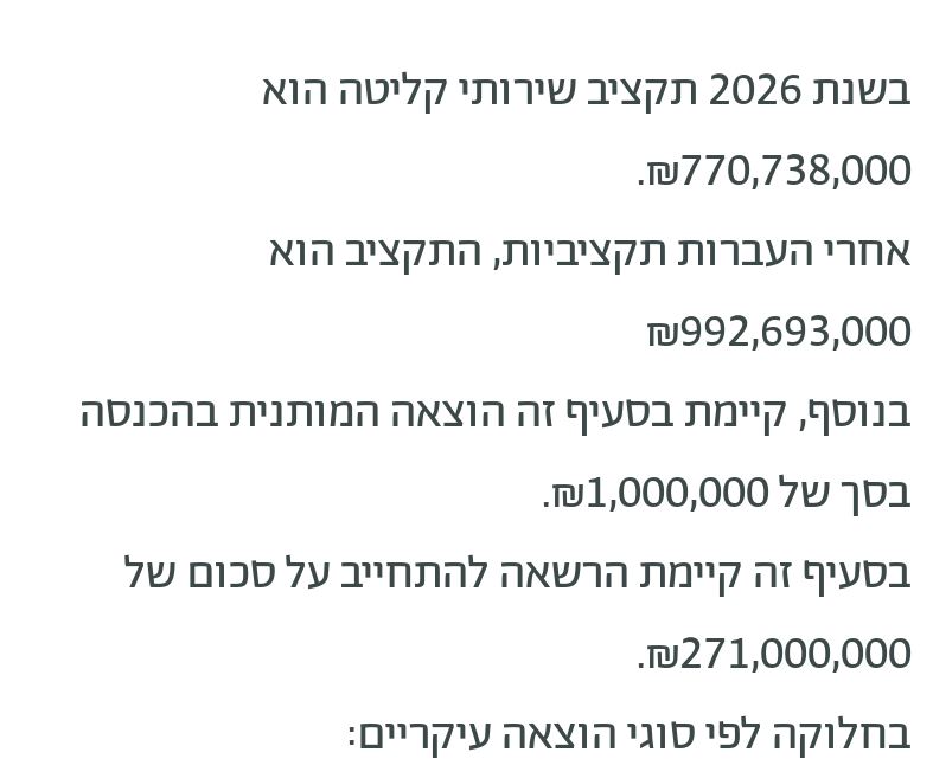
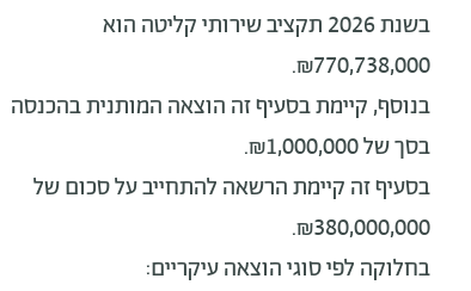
- אחרי העברות תקציביות, התקציב הוא
- ₪992,693,000

- ₪271,000,000.
+ ₪380,000,000.
